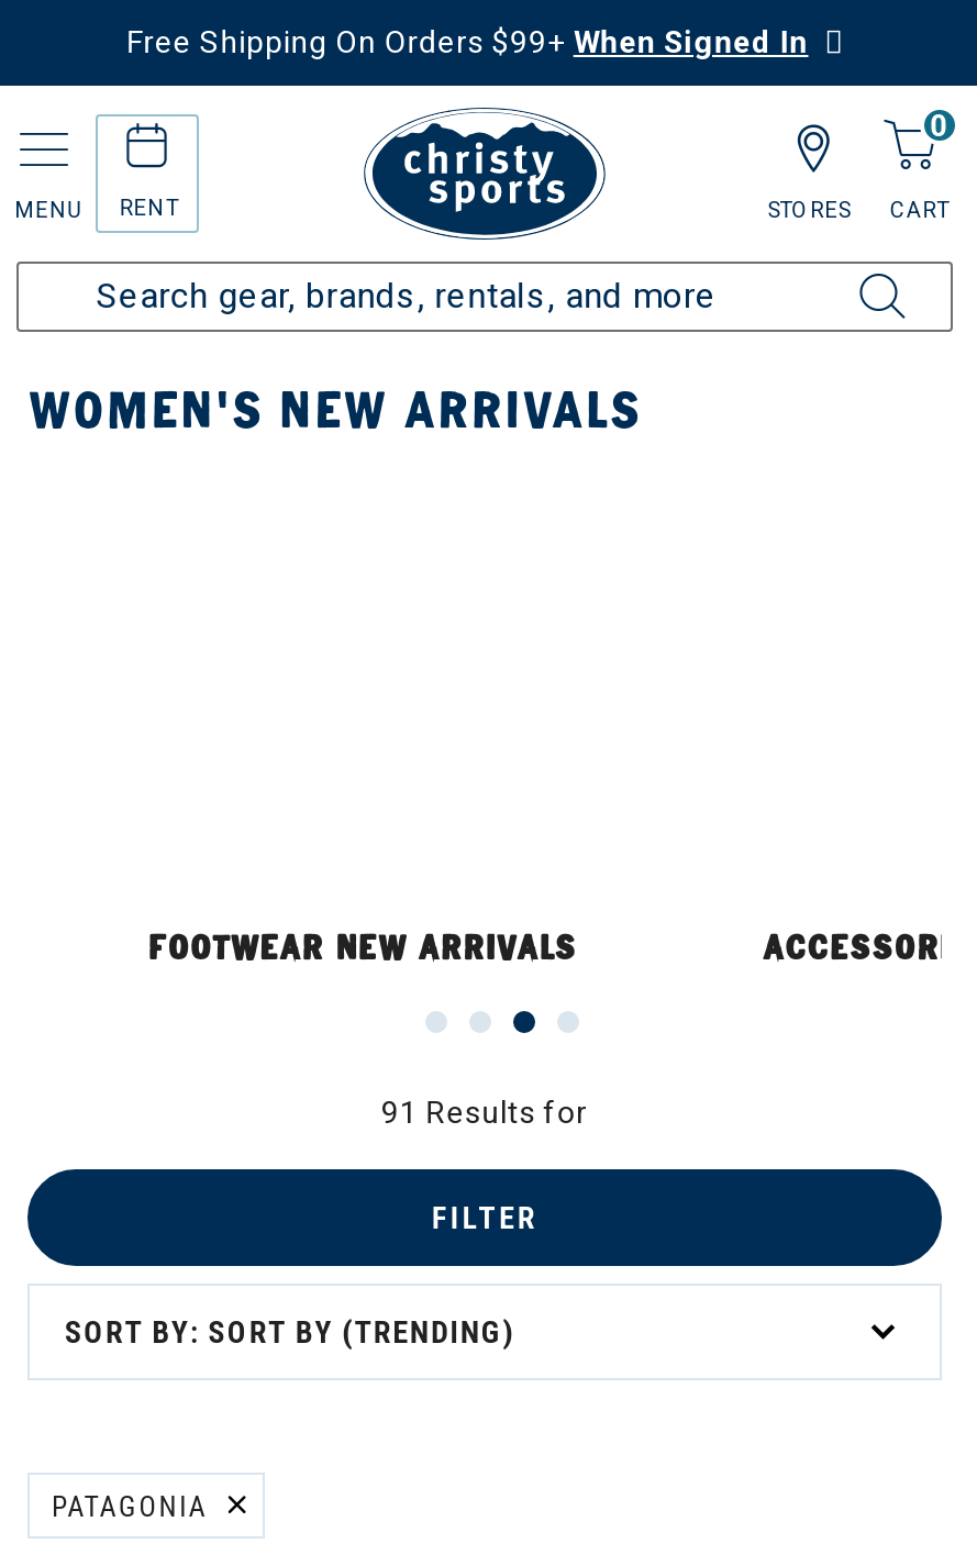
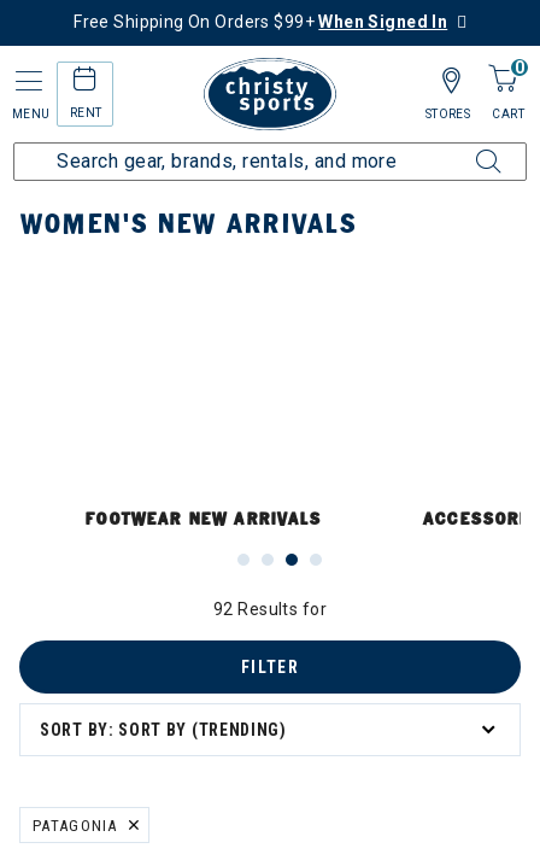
- 91 Results for
+ 92 Results for
